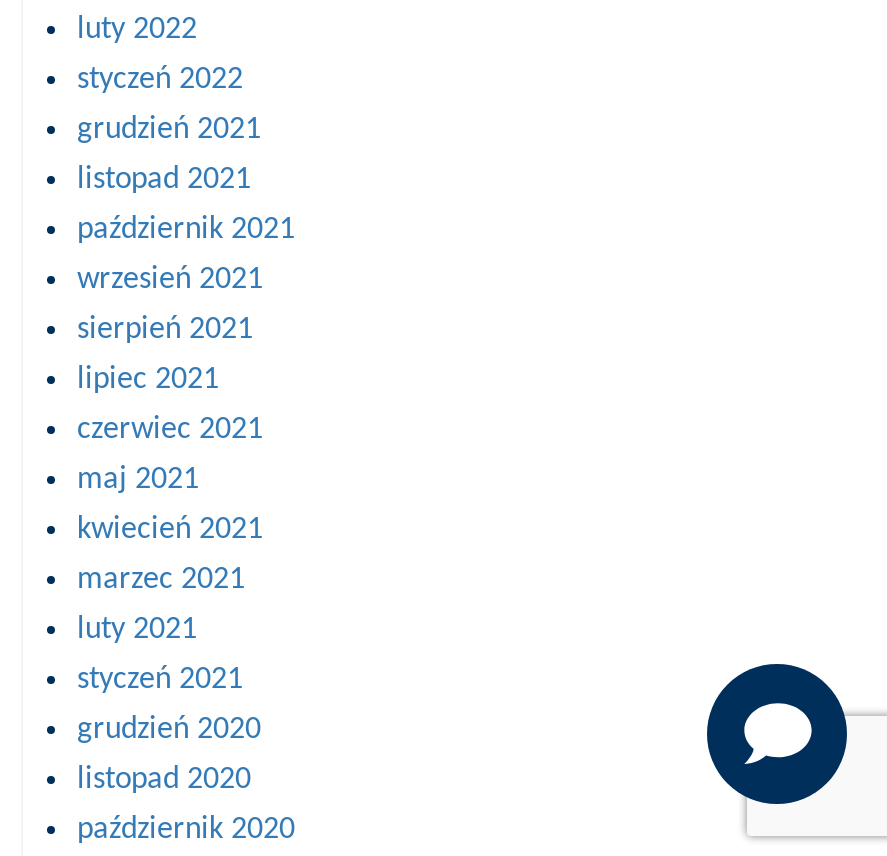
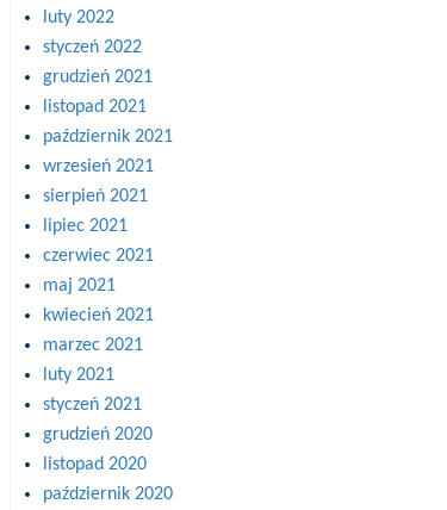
- [image]
